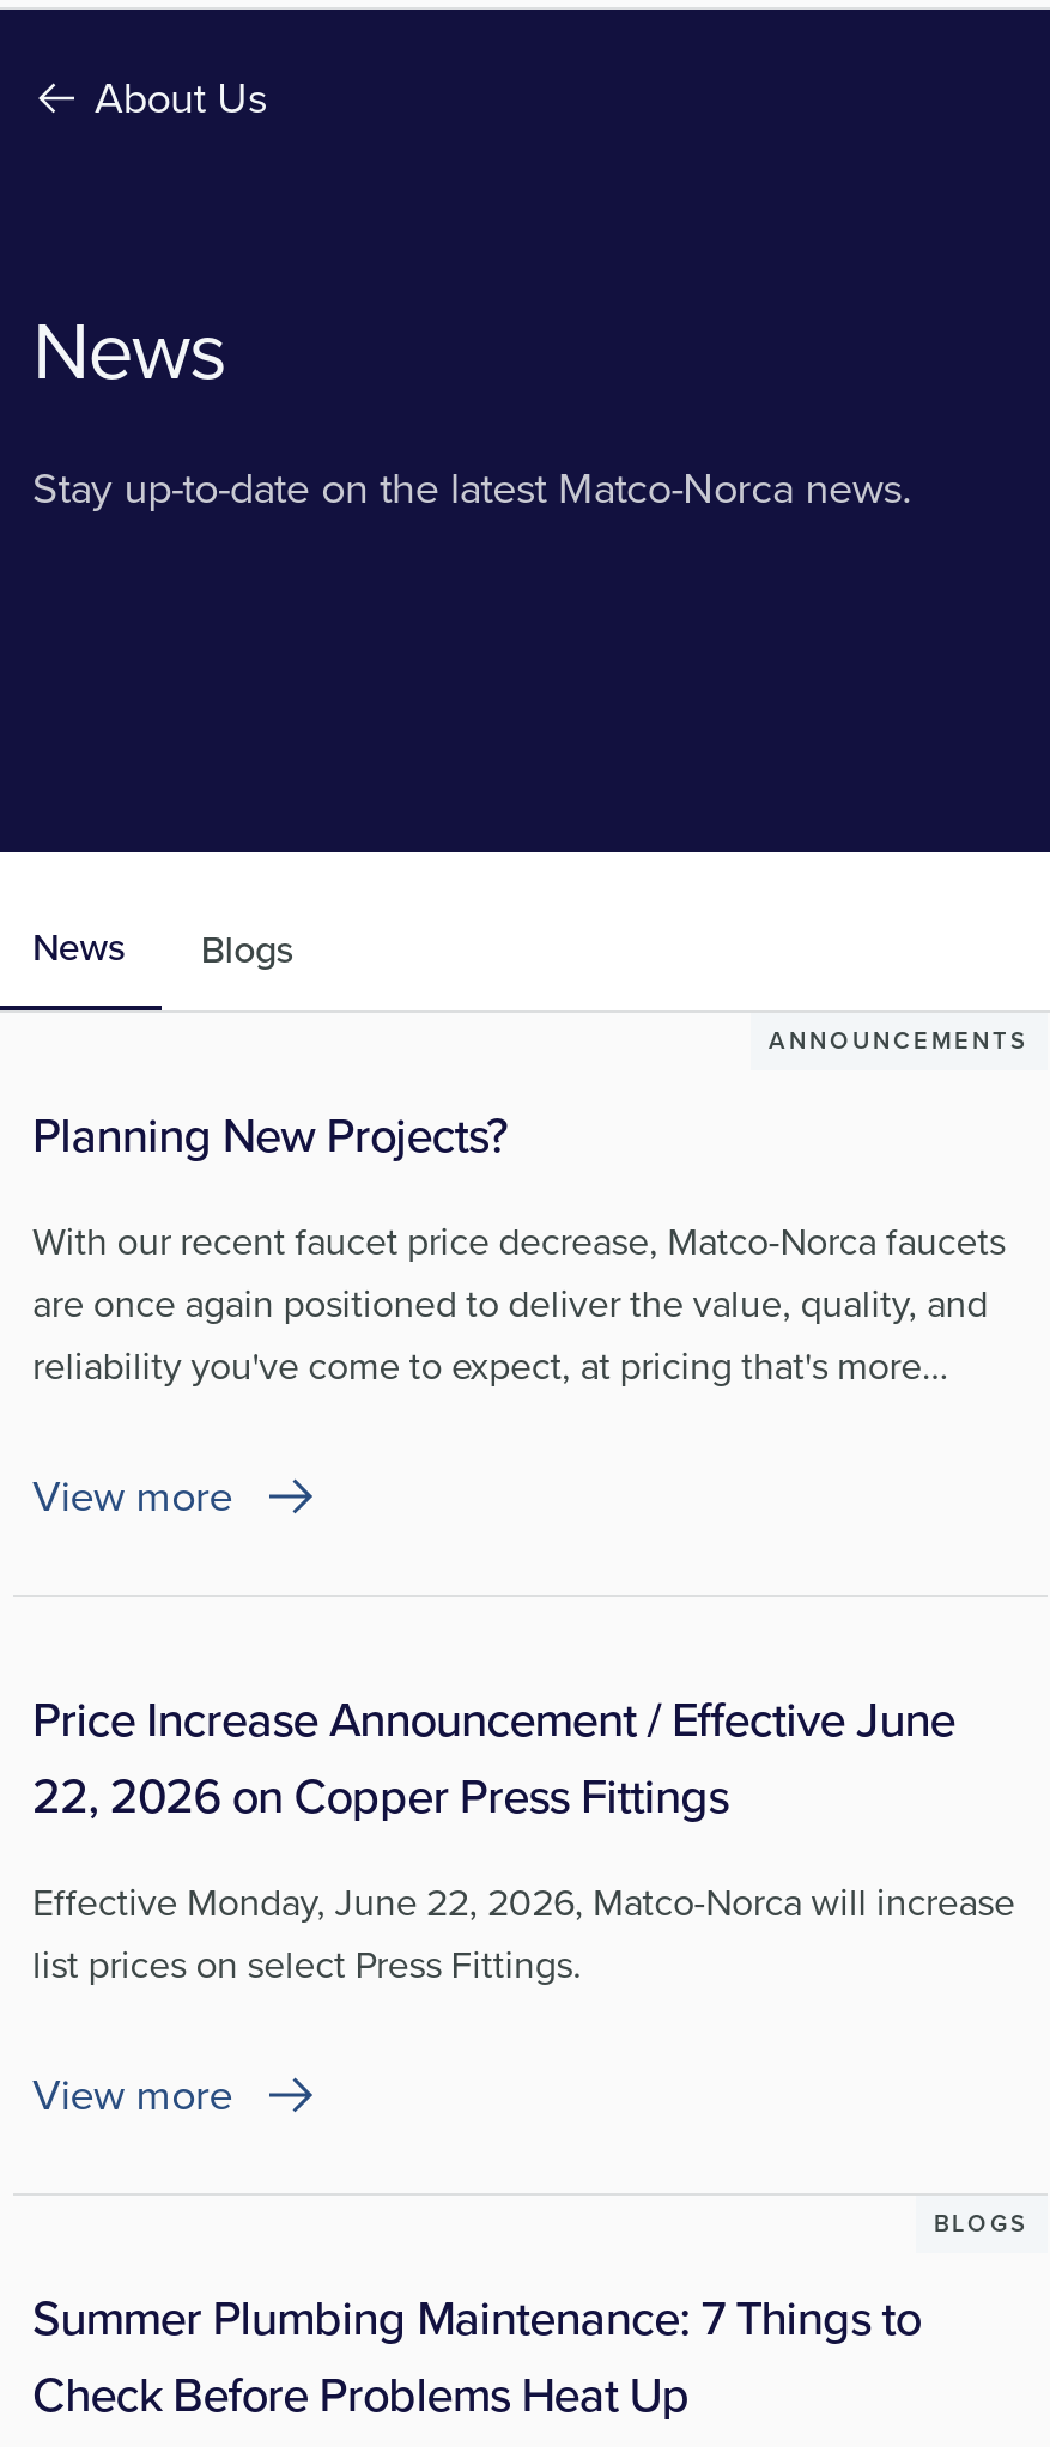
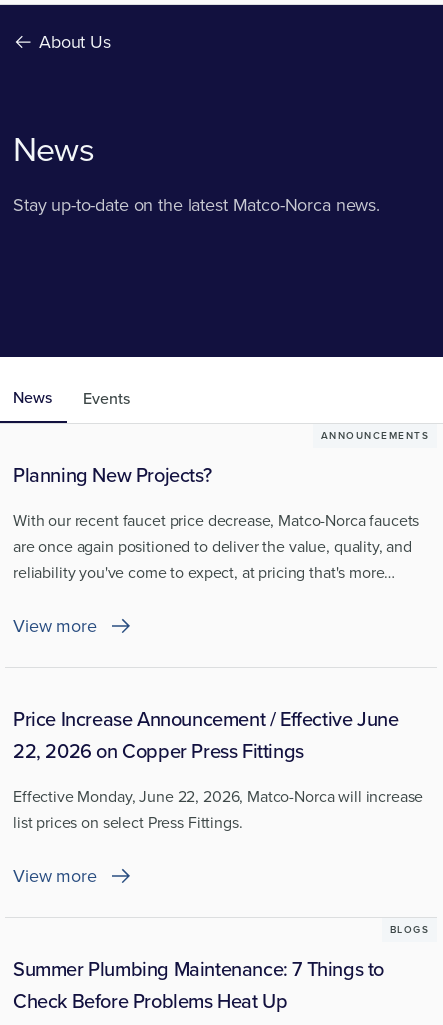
- Blogs
+ Events
